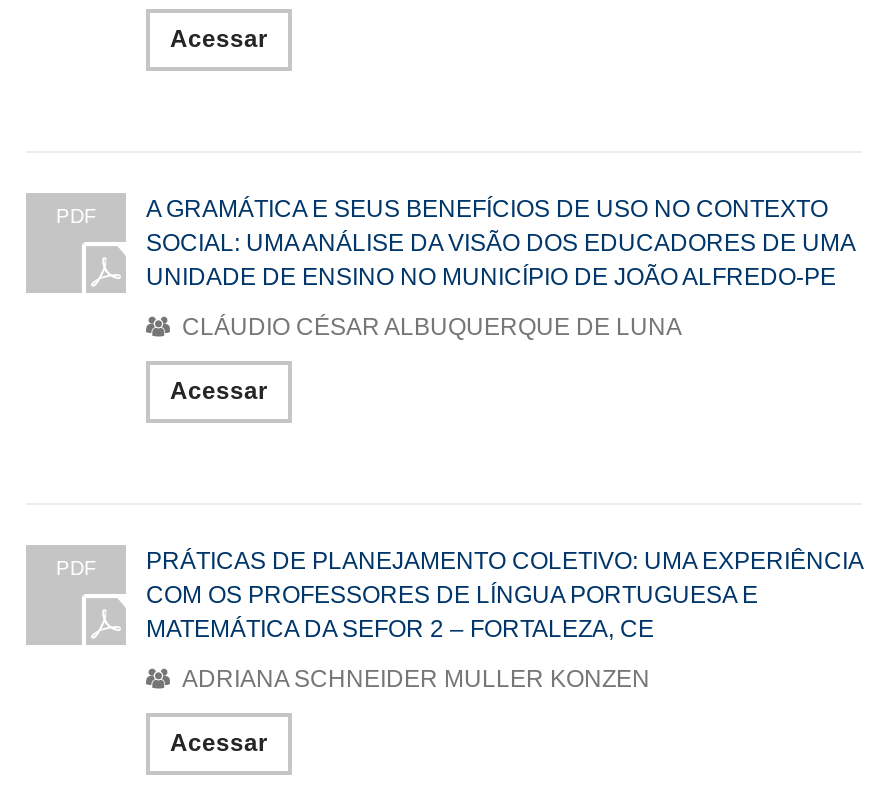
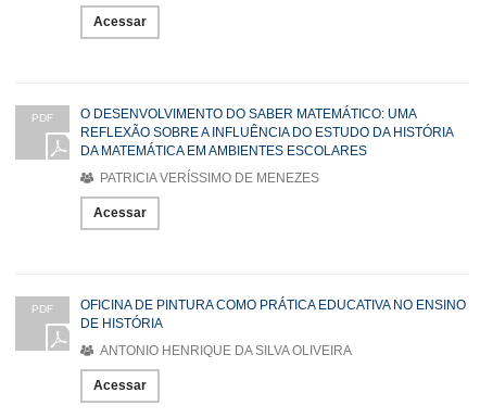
- A GRAMÁTICA E SEUS BENEFÍCIOS DE USO NO CONTEXTO
- SOCIAL: UMA ANÁLISE DA VISÃO DOS EDUCADORES DE UMA
- UNIDADE DE ENSINO NO MUNICÍPIO DE JOÃO ALFREDO-PE
+ O DESENVOLVIMENTO DO SABER MATEMÁTICO: UMA
+ REFLEXÃO SOBRE A INFLUÊNCIA DO ESTUDO DA HISTÓRIA
+ DA MATEMÁTICA EM AMBIENTES ESCOLARES

- CLÁUDIO CÉSAR ALBUQUERQUE DE LUNA
+ PATRICIA VERÍSSIMO DE MENEZES

- PRÁTICAS DE PLANEJAMENTO COLETIVO: UMA EXPERIÊNCIA
- COM OS PROFESSORES DE LÍNGUA PORTUGUESA E
- MATEMÁTICA DA SEFOR 2 – FORTALEZA, CE
+ OFICINA DE PINTURA COMO PRÁTICA EDUCATIVA NO ENSINO
+ DE HISTÓRIA

- ADRIANA SCHNEIDER MULLER KONZEN
+ ANTONIO HENRIQUE DA SILVA OLIVEIRA
